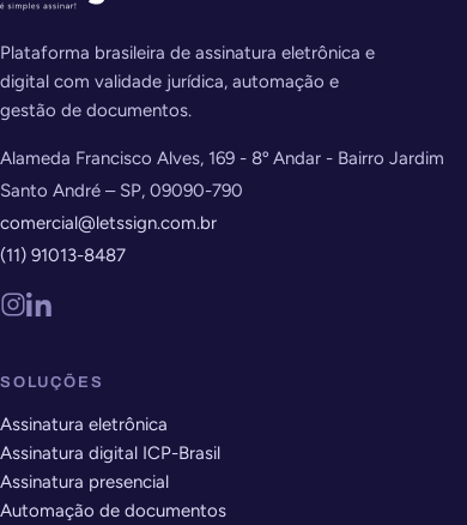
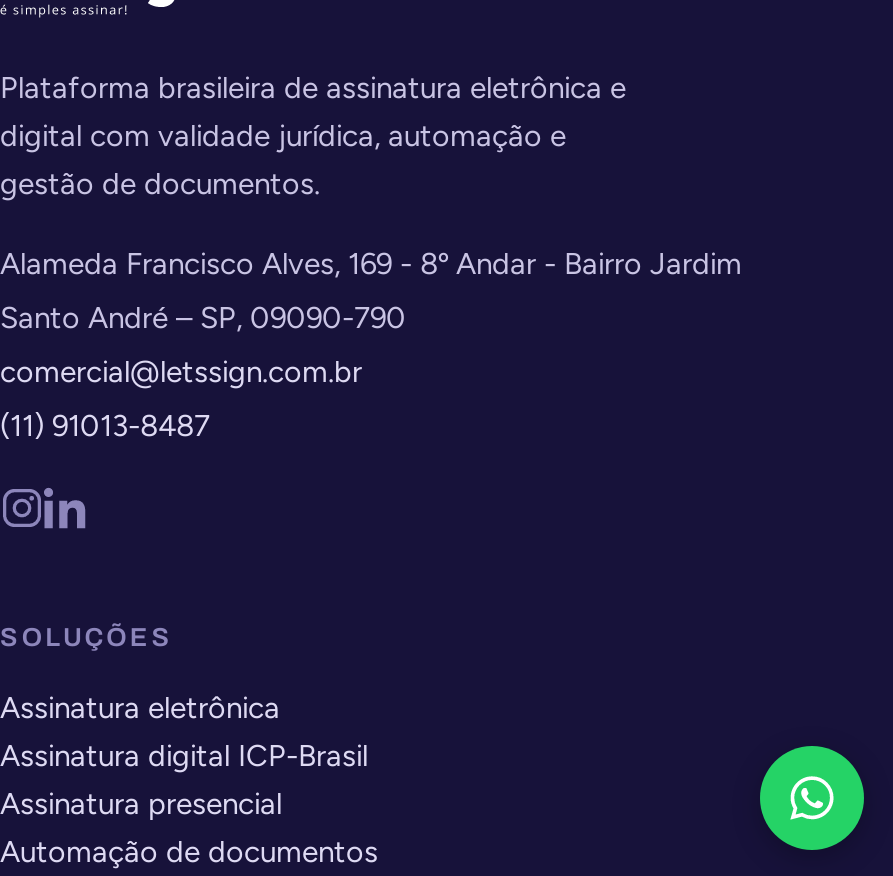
+ [image]
